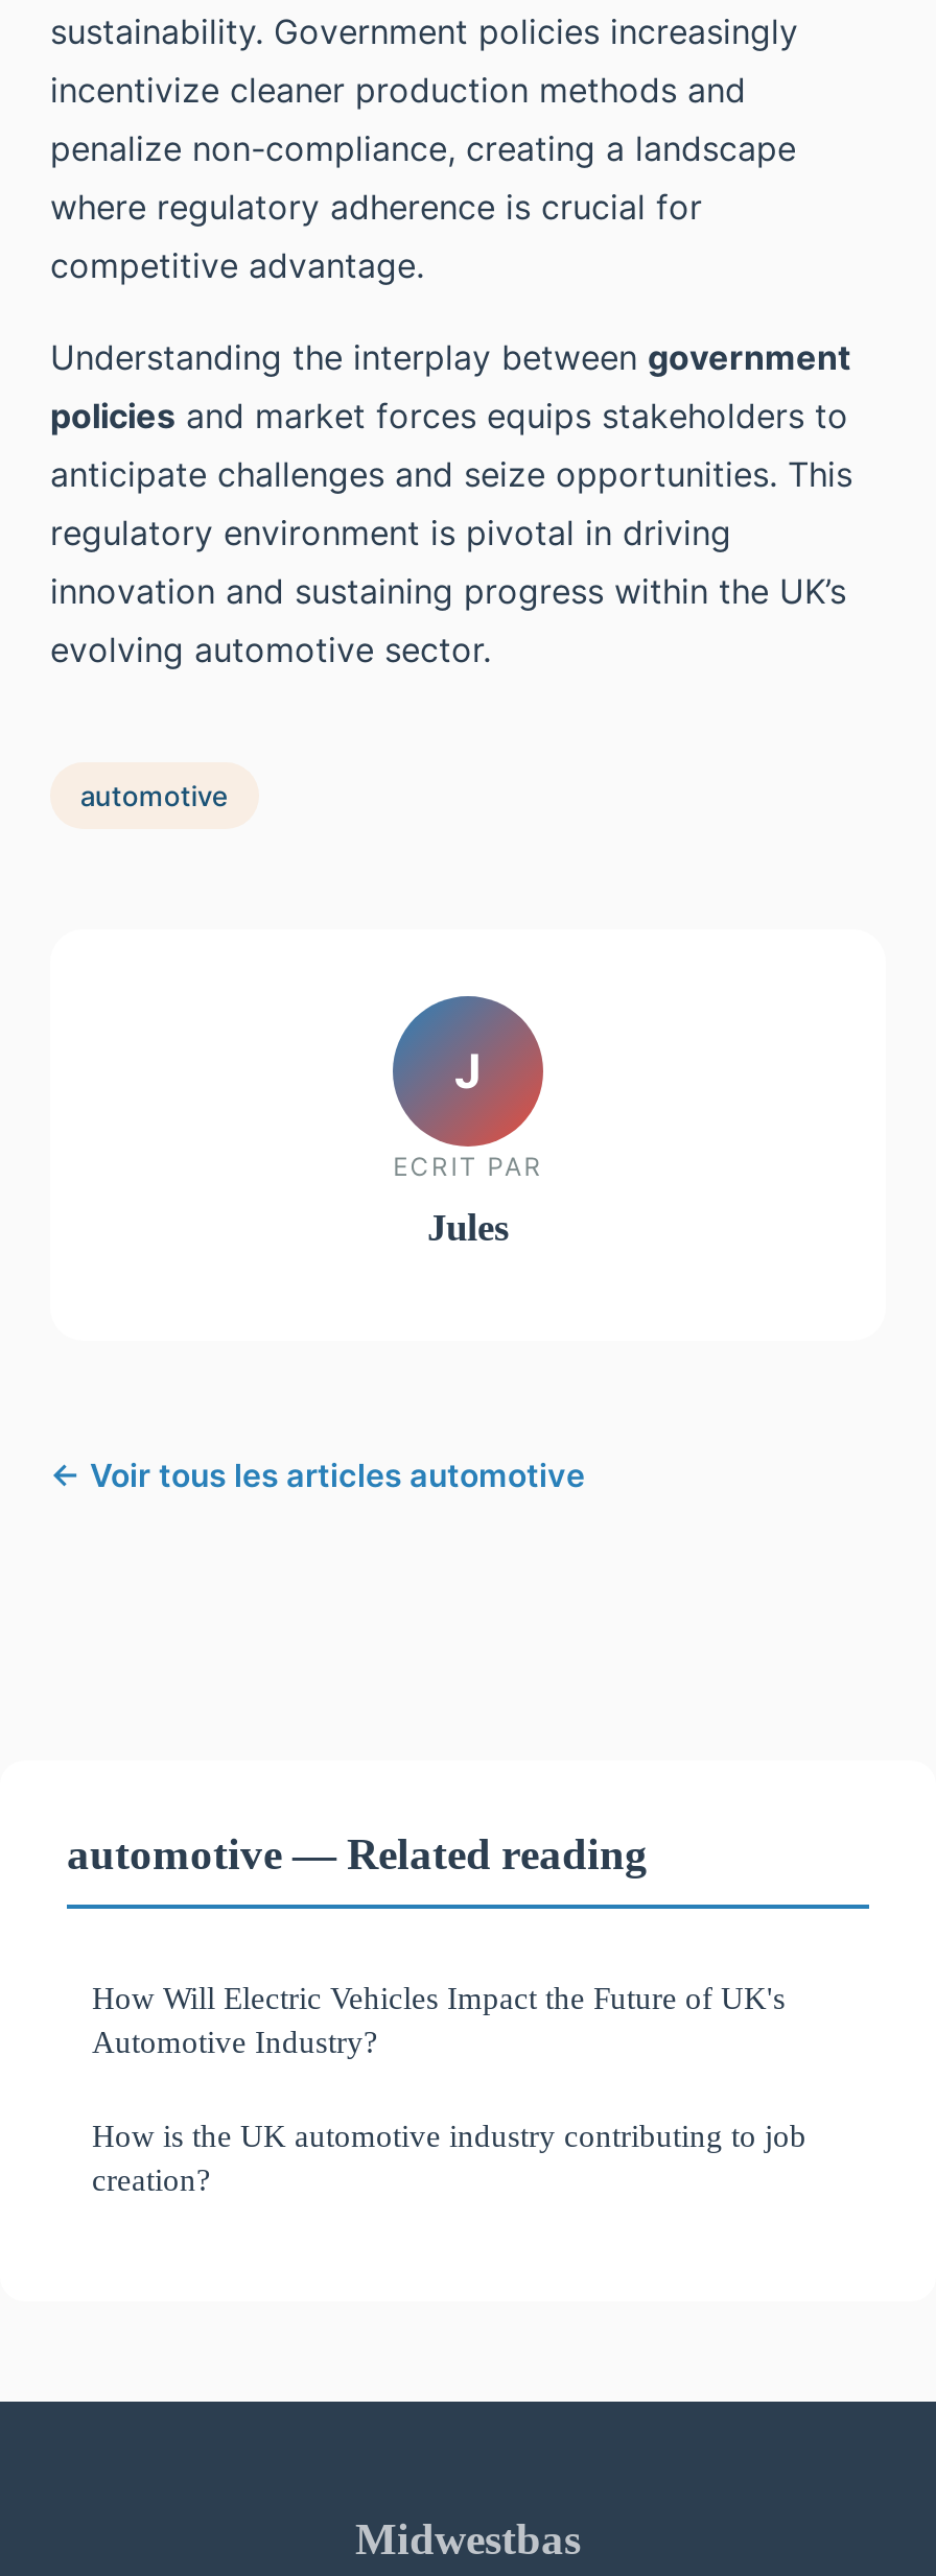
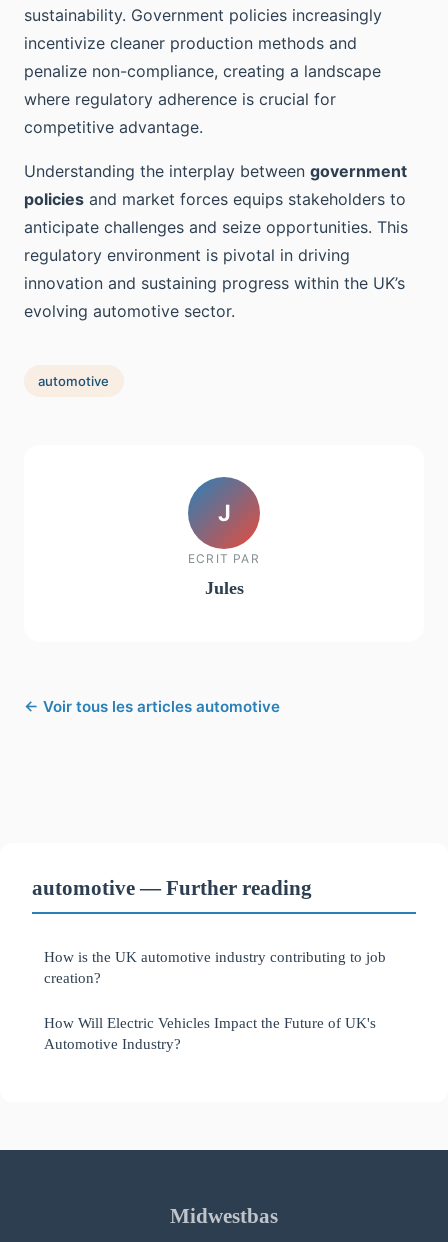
- automotive — Related reading
+ automotive — Further reading

moved down: How Will Electric Vehicles Impact the Future of UK's | Automotive Industry?

moved up: How is the UK automotive industry contributing to job | creation?
